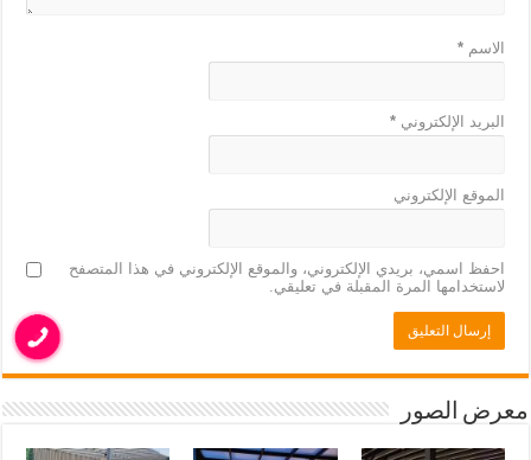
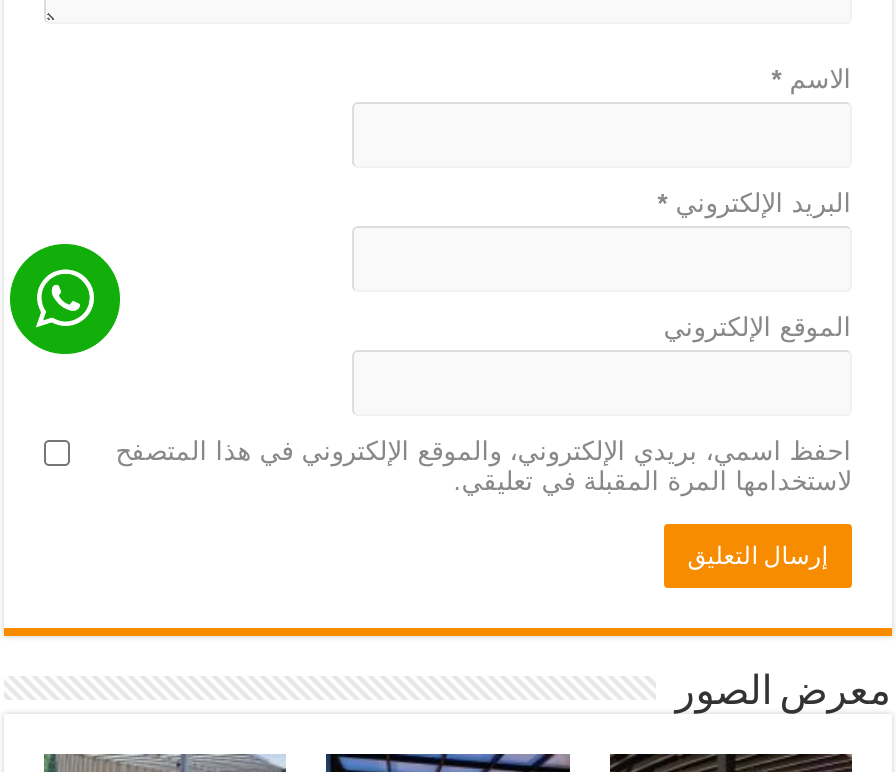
+ [image]

- [image]
